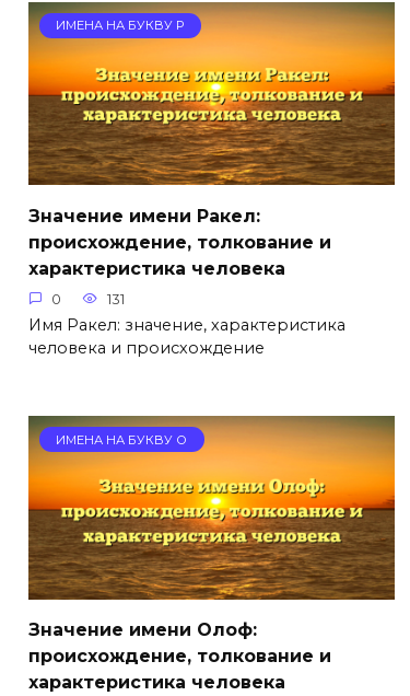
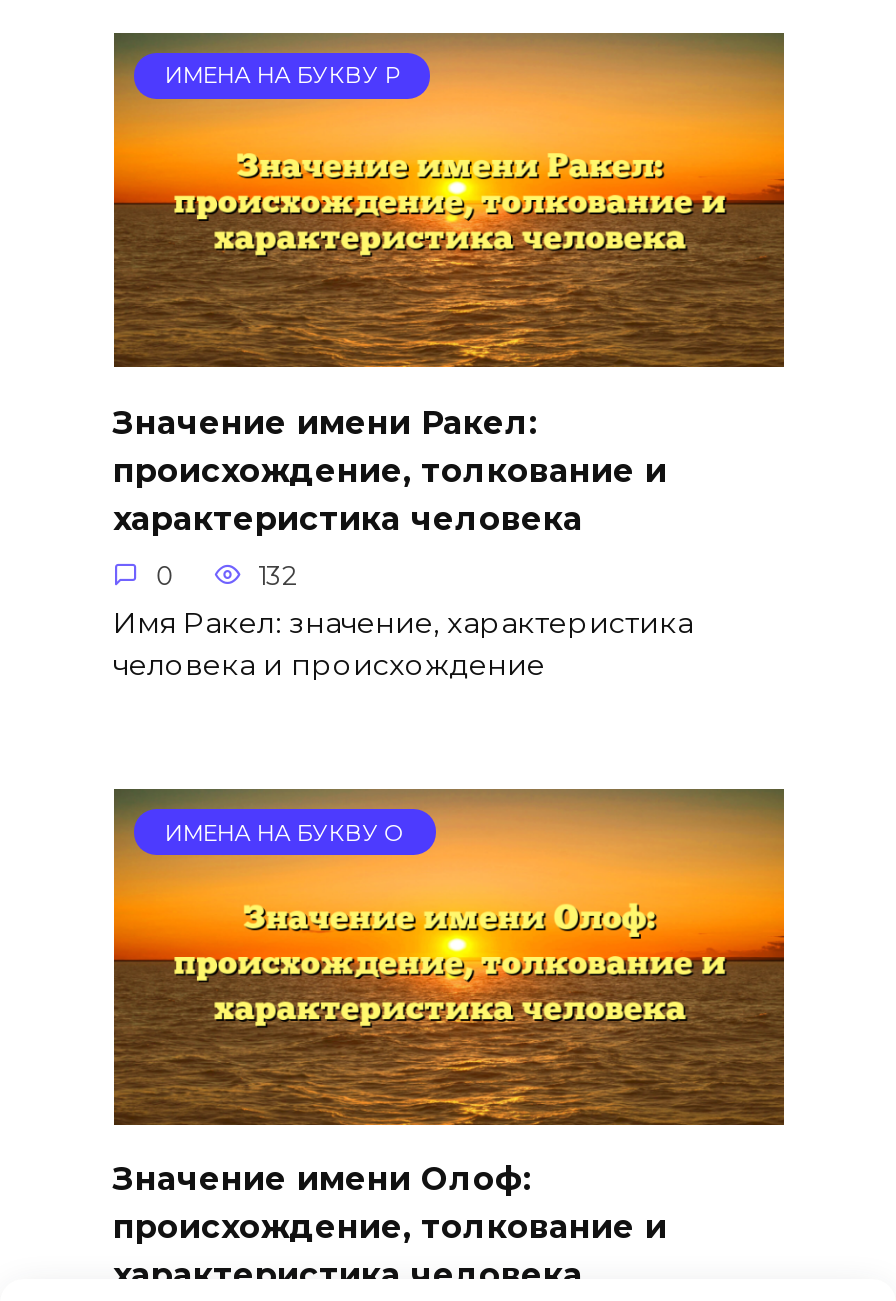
- 131
+ 132
